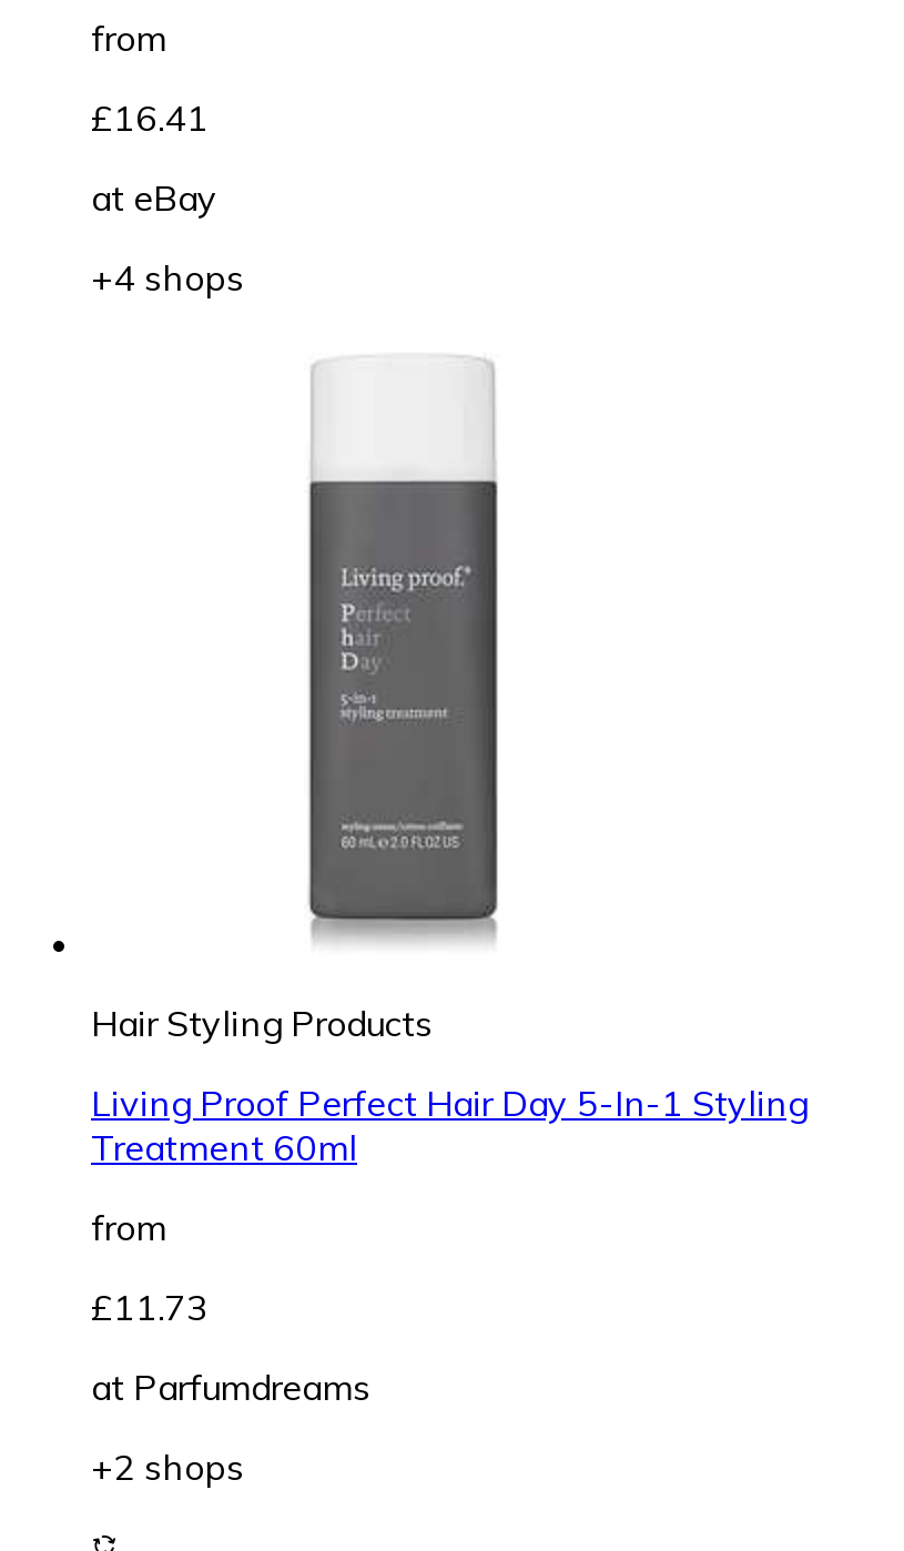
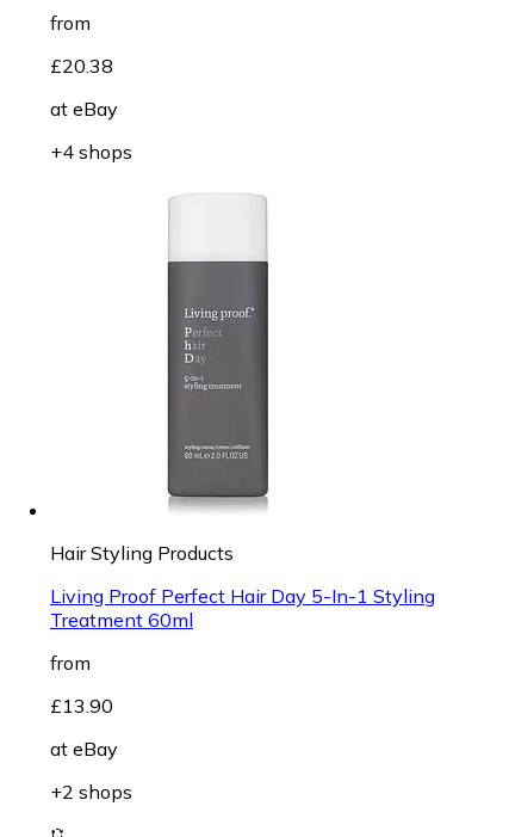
- £16.41
+ £20.38

- £11.73
+ £13.90

- at Parfumdreams
+ at eBay
